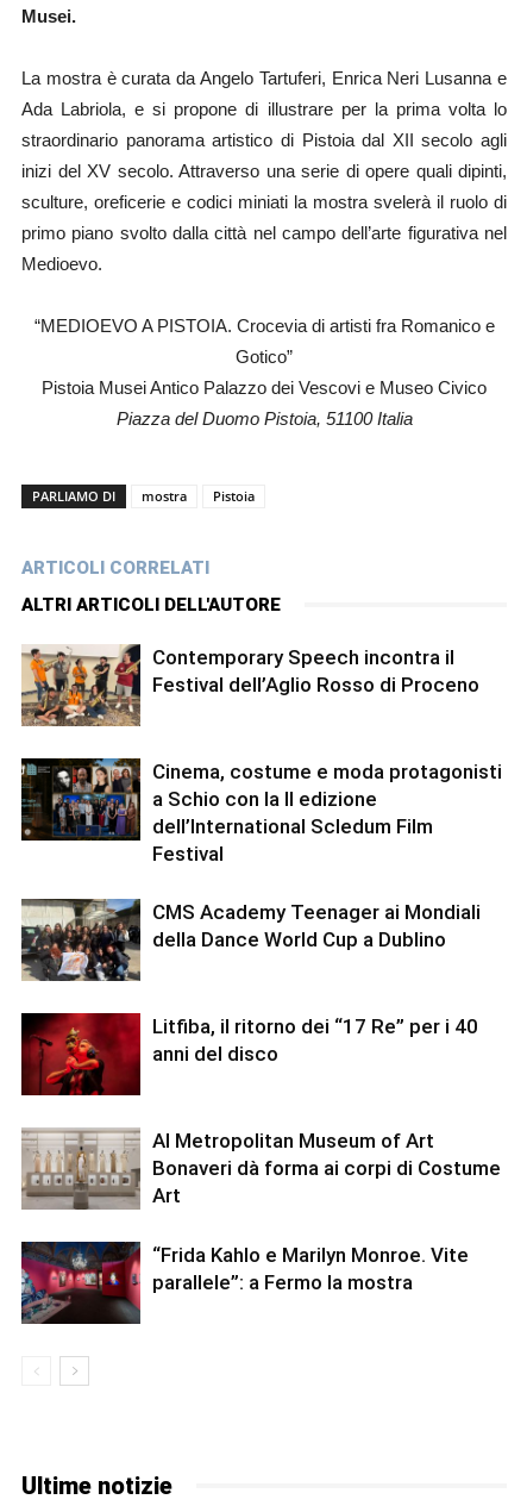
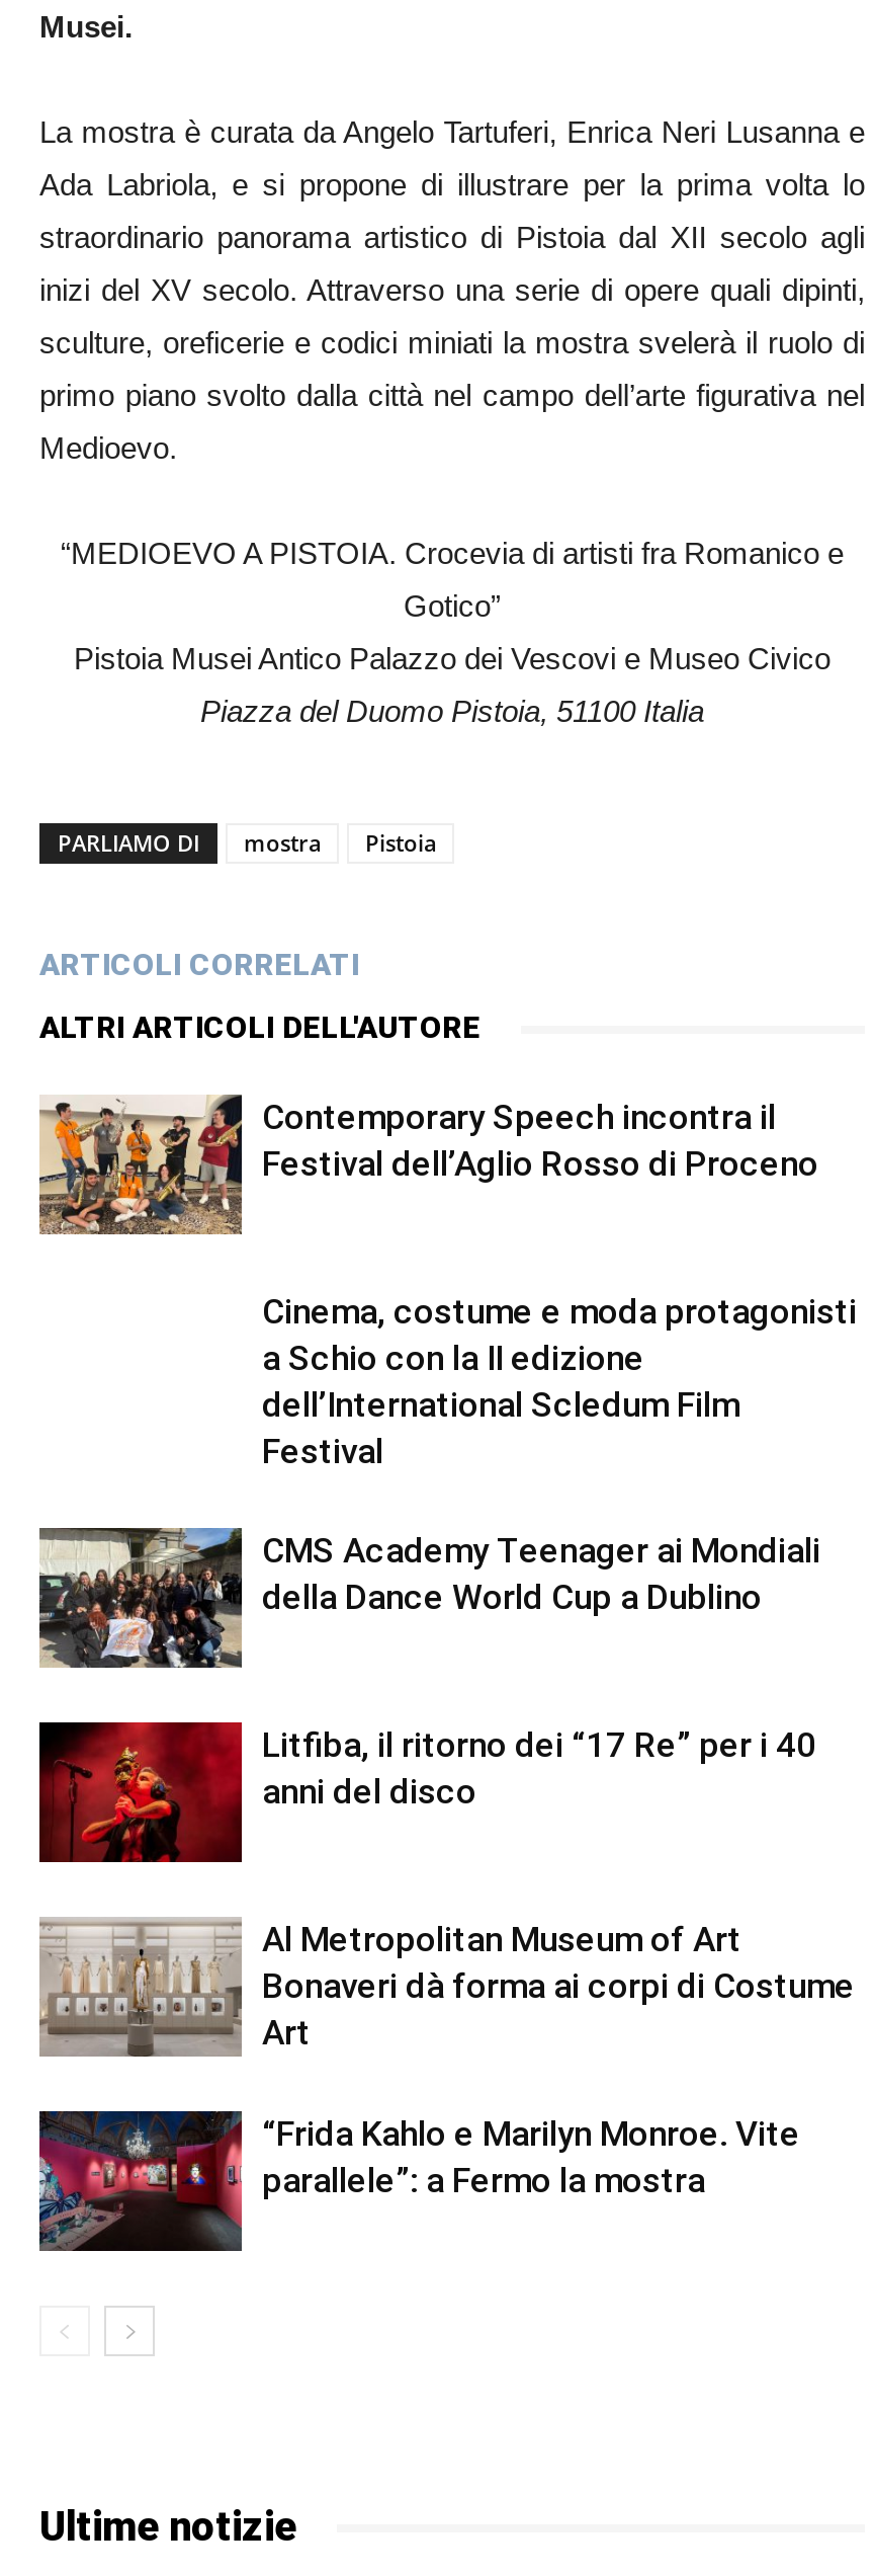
- [image]
